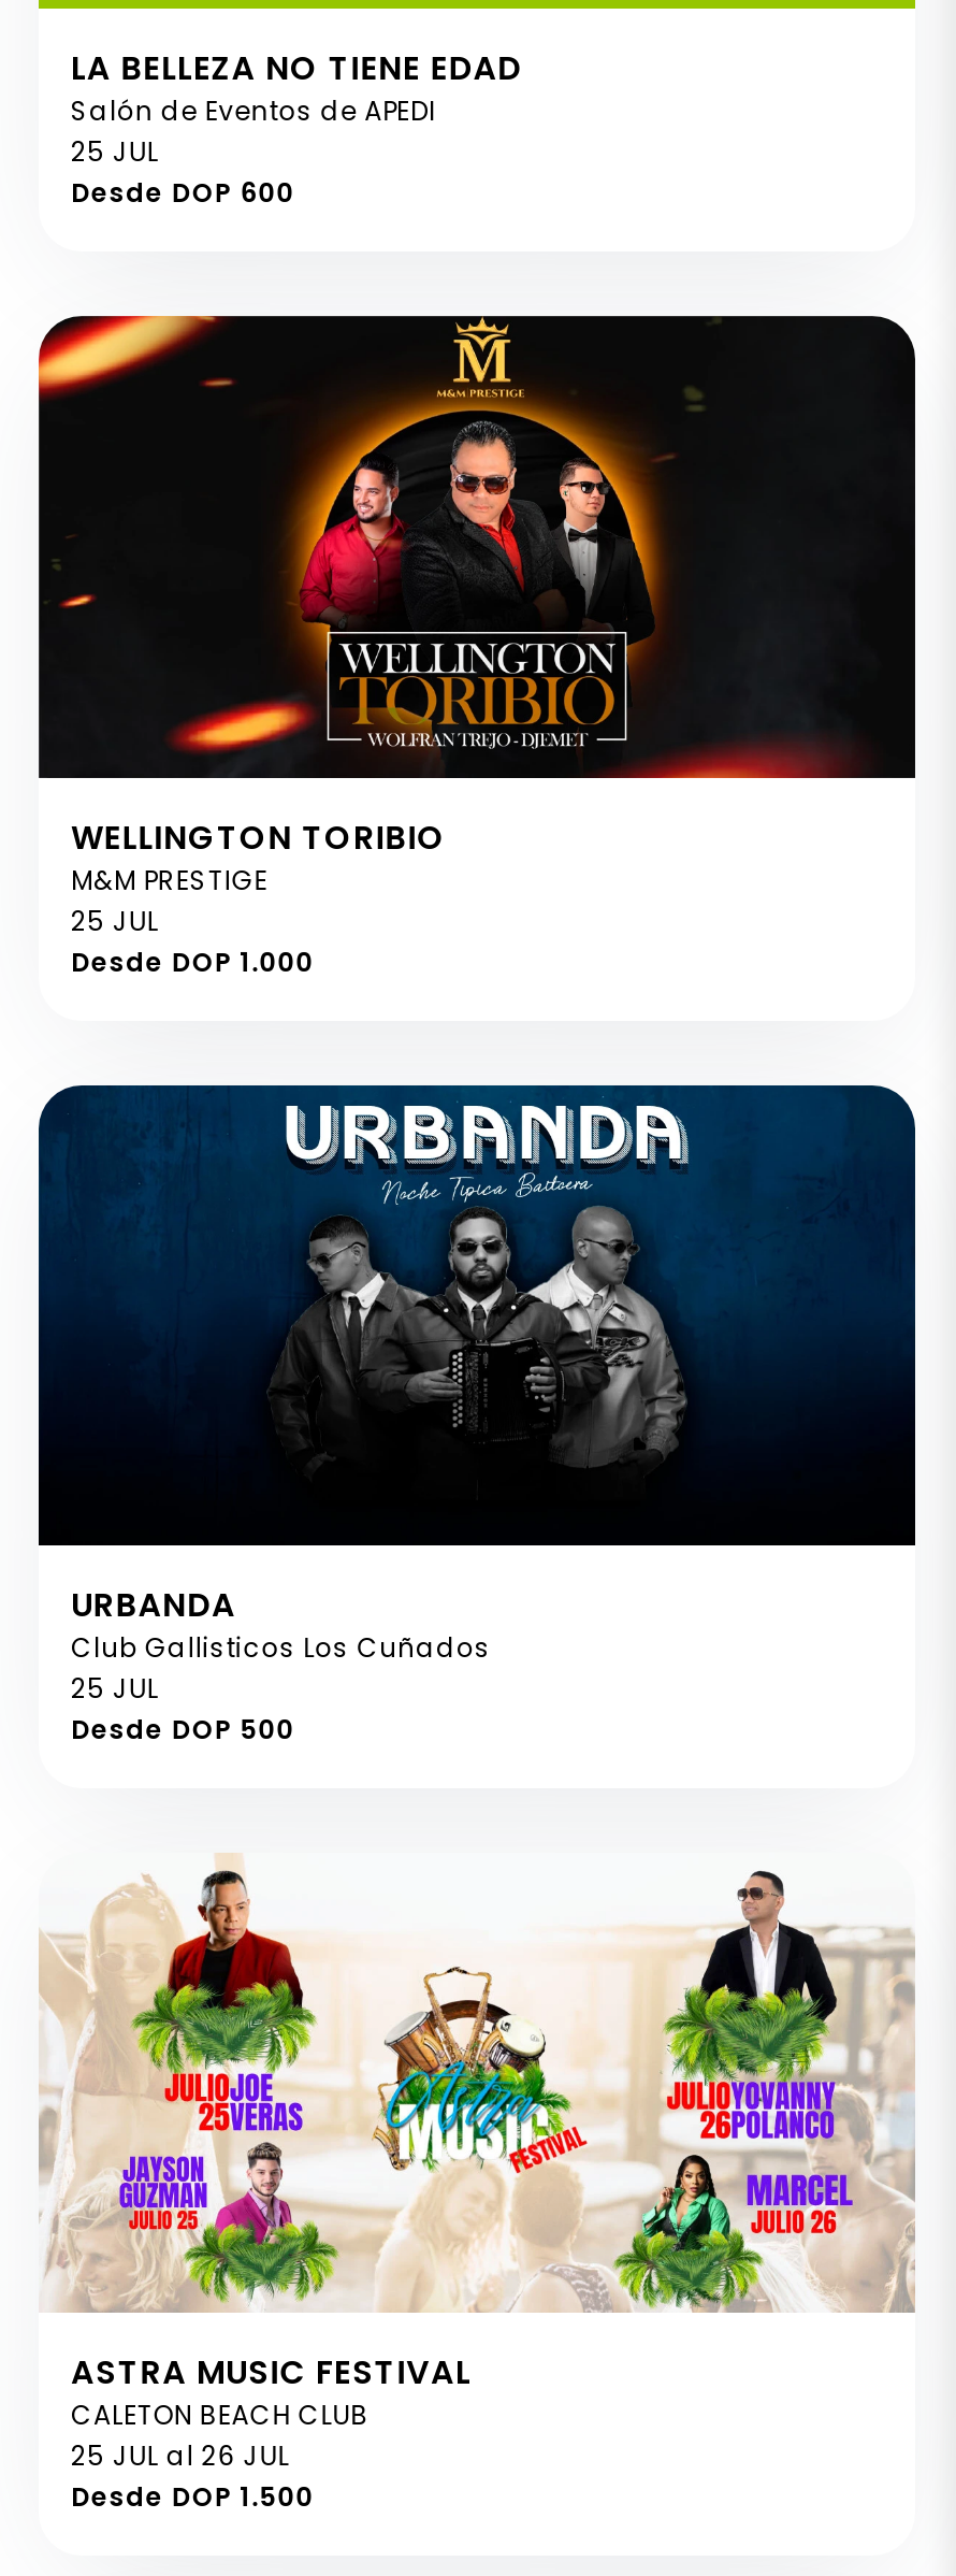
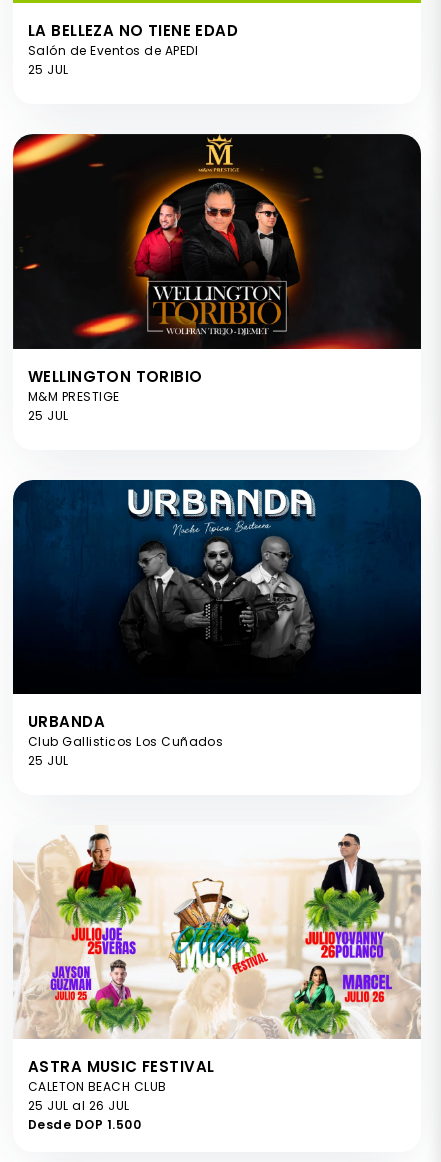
- Desde DOP 600

- Desde DOP 1.000

- Desde DOP 500
